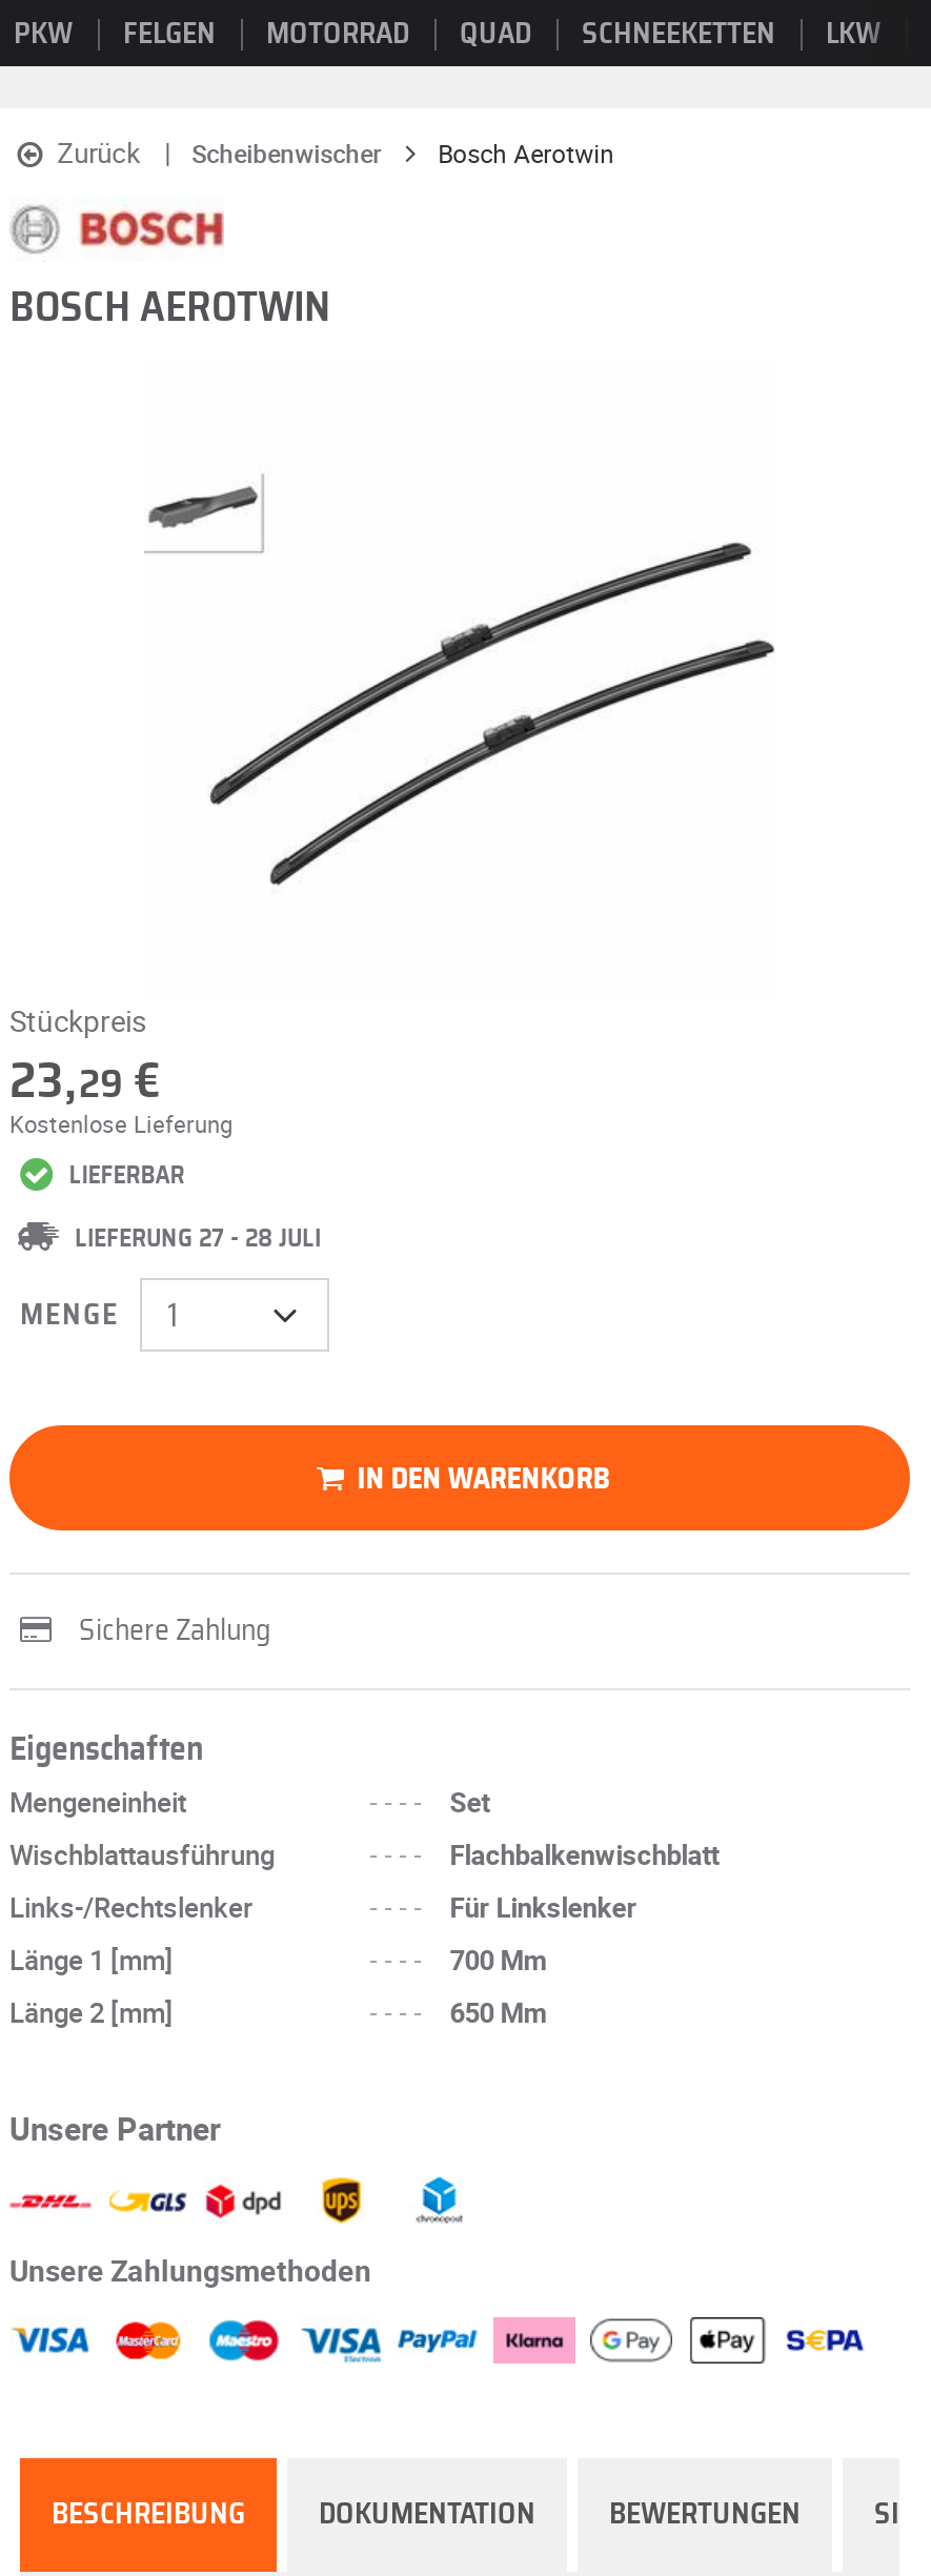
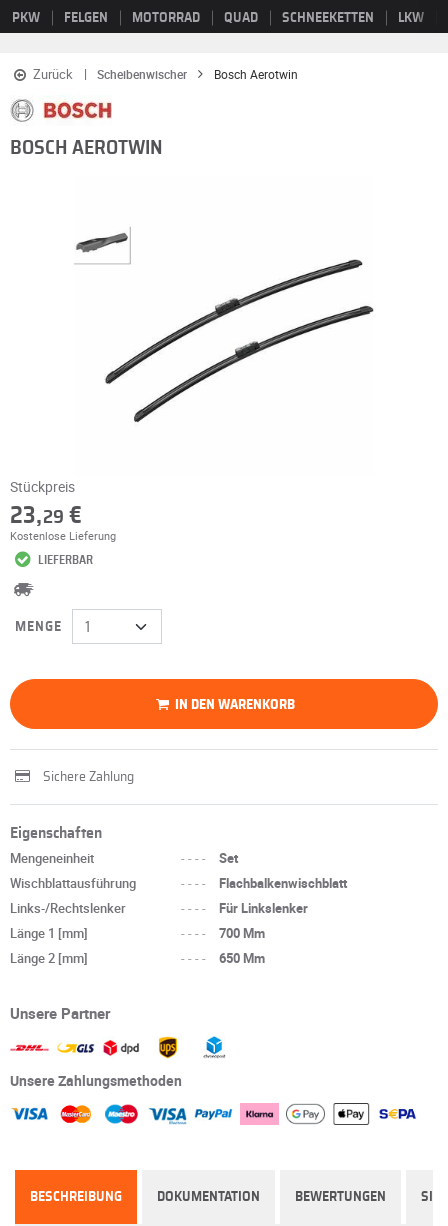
- LIEFERUNG 27 - 28 JULI
